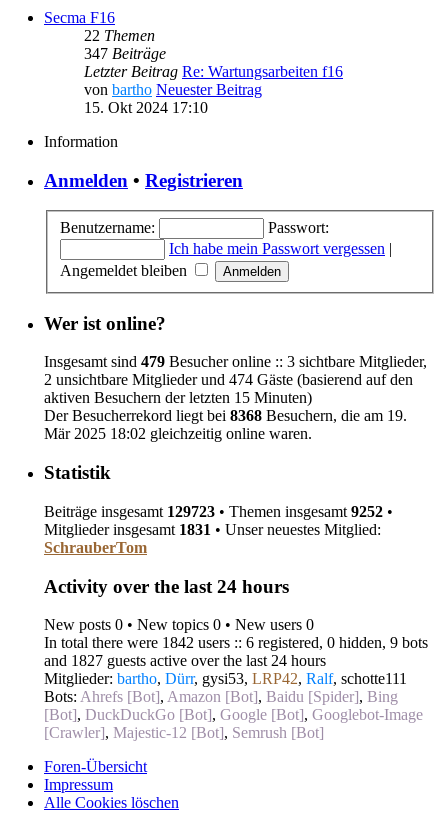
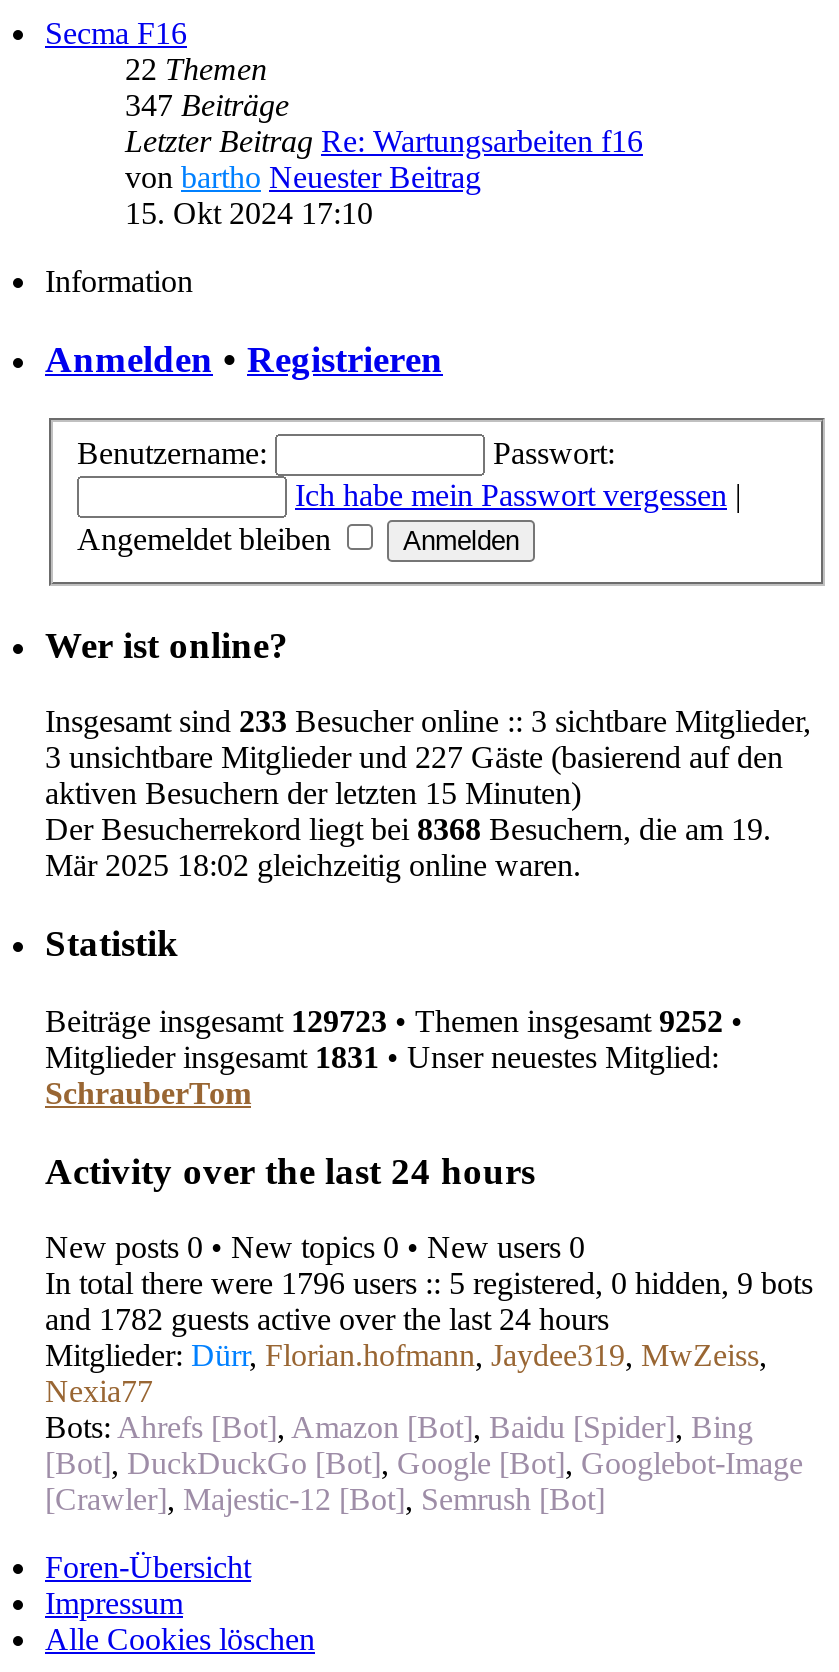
- Insgesamt sind 479 Besucher online :: 3 sichtbare Mitglieder,
+ Insgesamt sind 233 Besucher online :: 3 sichtbare Mitglieder,

- 2 unsichtbare Mitglieder und 474 Gäste (basierend auf den
+ 3 unsichtbare Mitglieder und 227 Gäste (basierend auf den

- In total there were 1842 users :: 6 registered, 0 hidden, 9 bots
- and 1827 guests active over the last 24 hours
- Mitglieder: bartho, Dürr, gysi53, LRP42, Ralf, schotte111
+ In total there were 1796 users :: 5 registered, 0 hidden, 9 bots
+ and 1782 guests active over the last 24 hours
+ Mitglieder: Dürr, Florian.hofmann, Jaydee319, MwZeiss,
+ Nexia77
